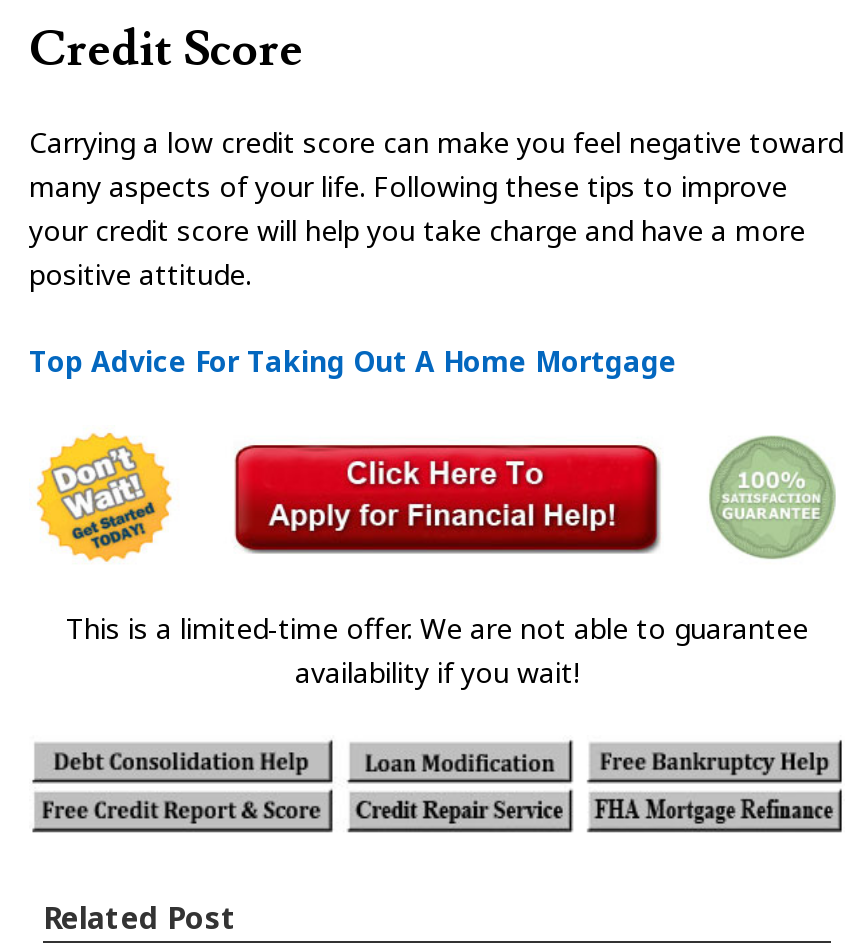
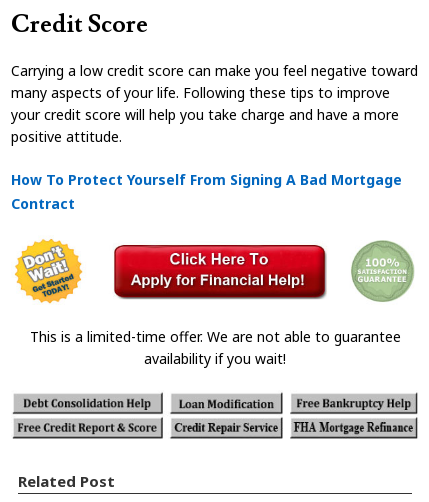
- Top Advice For Taking Out A Home Mortgage
+ How To Protect Yourself From Signing A Bad Mortgage
+ Contract
